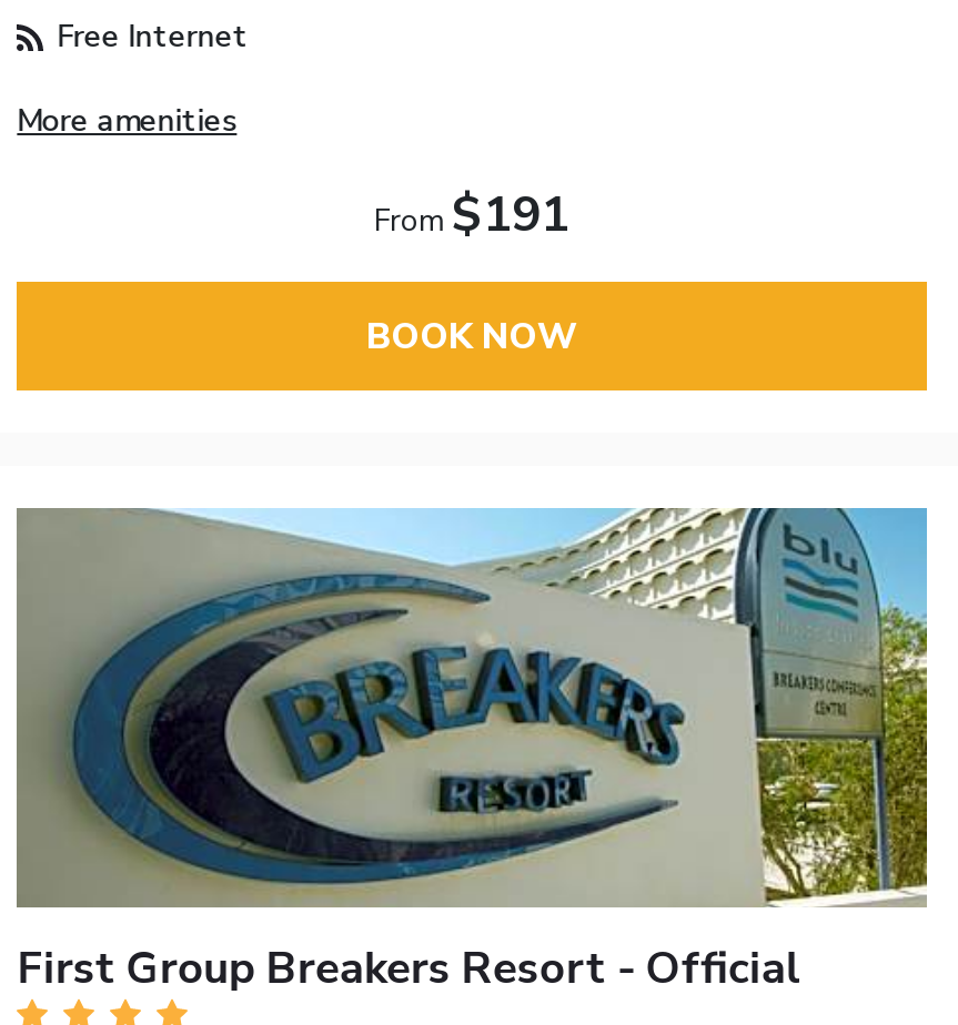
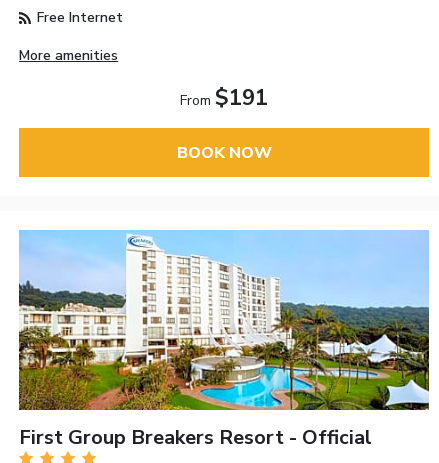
- [image]
+ [image]
